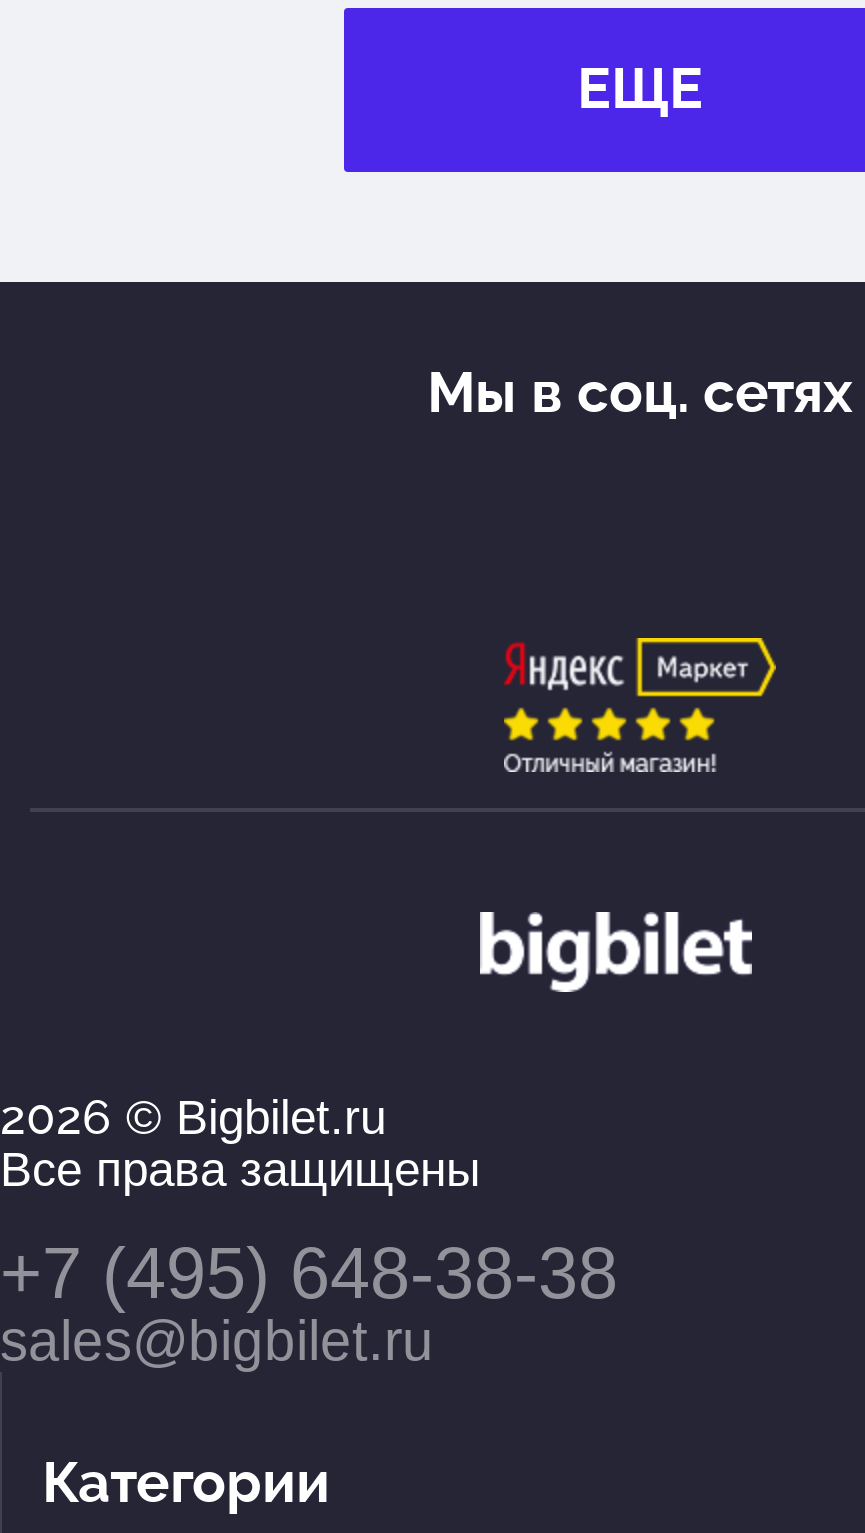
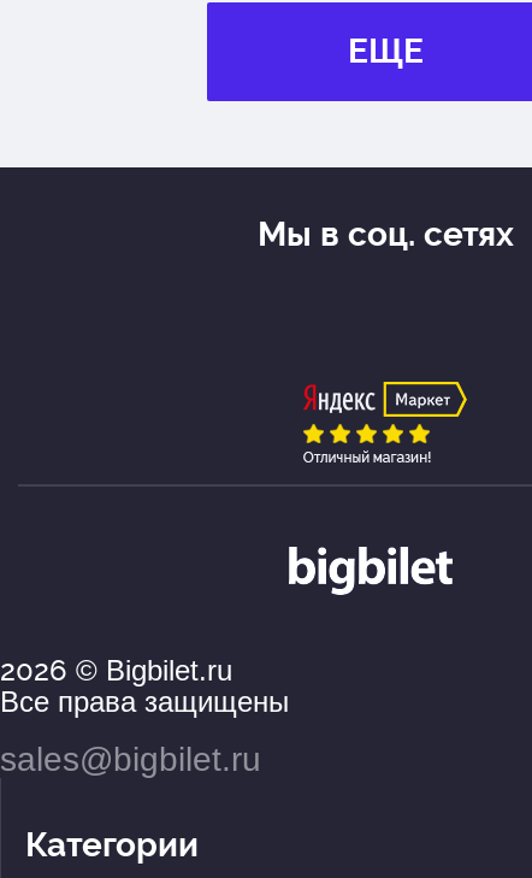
- +7 (495) 648-38-38
